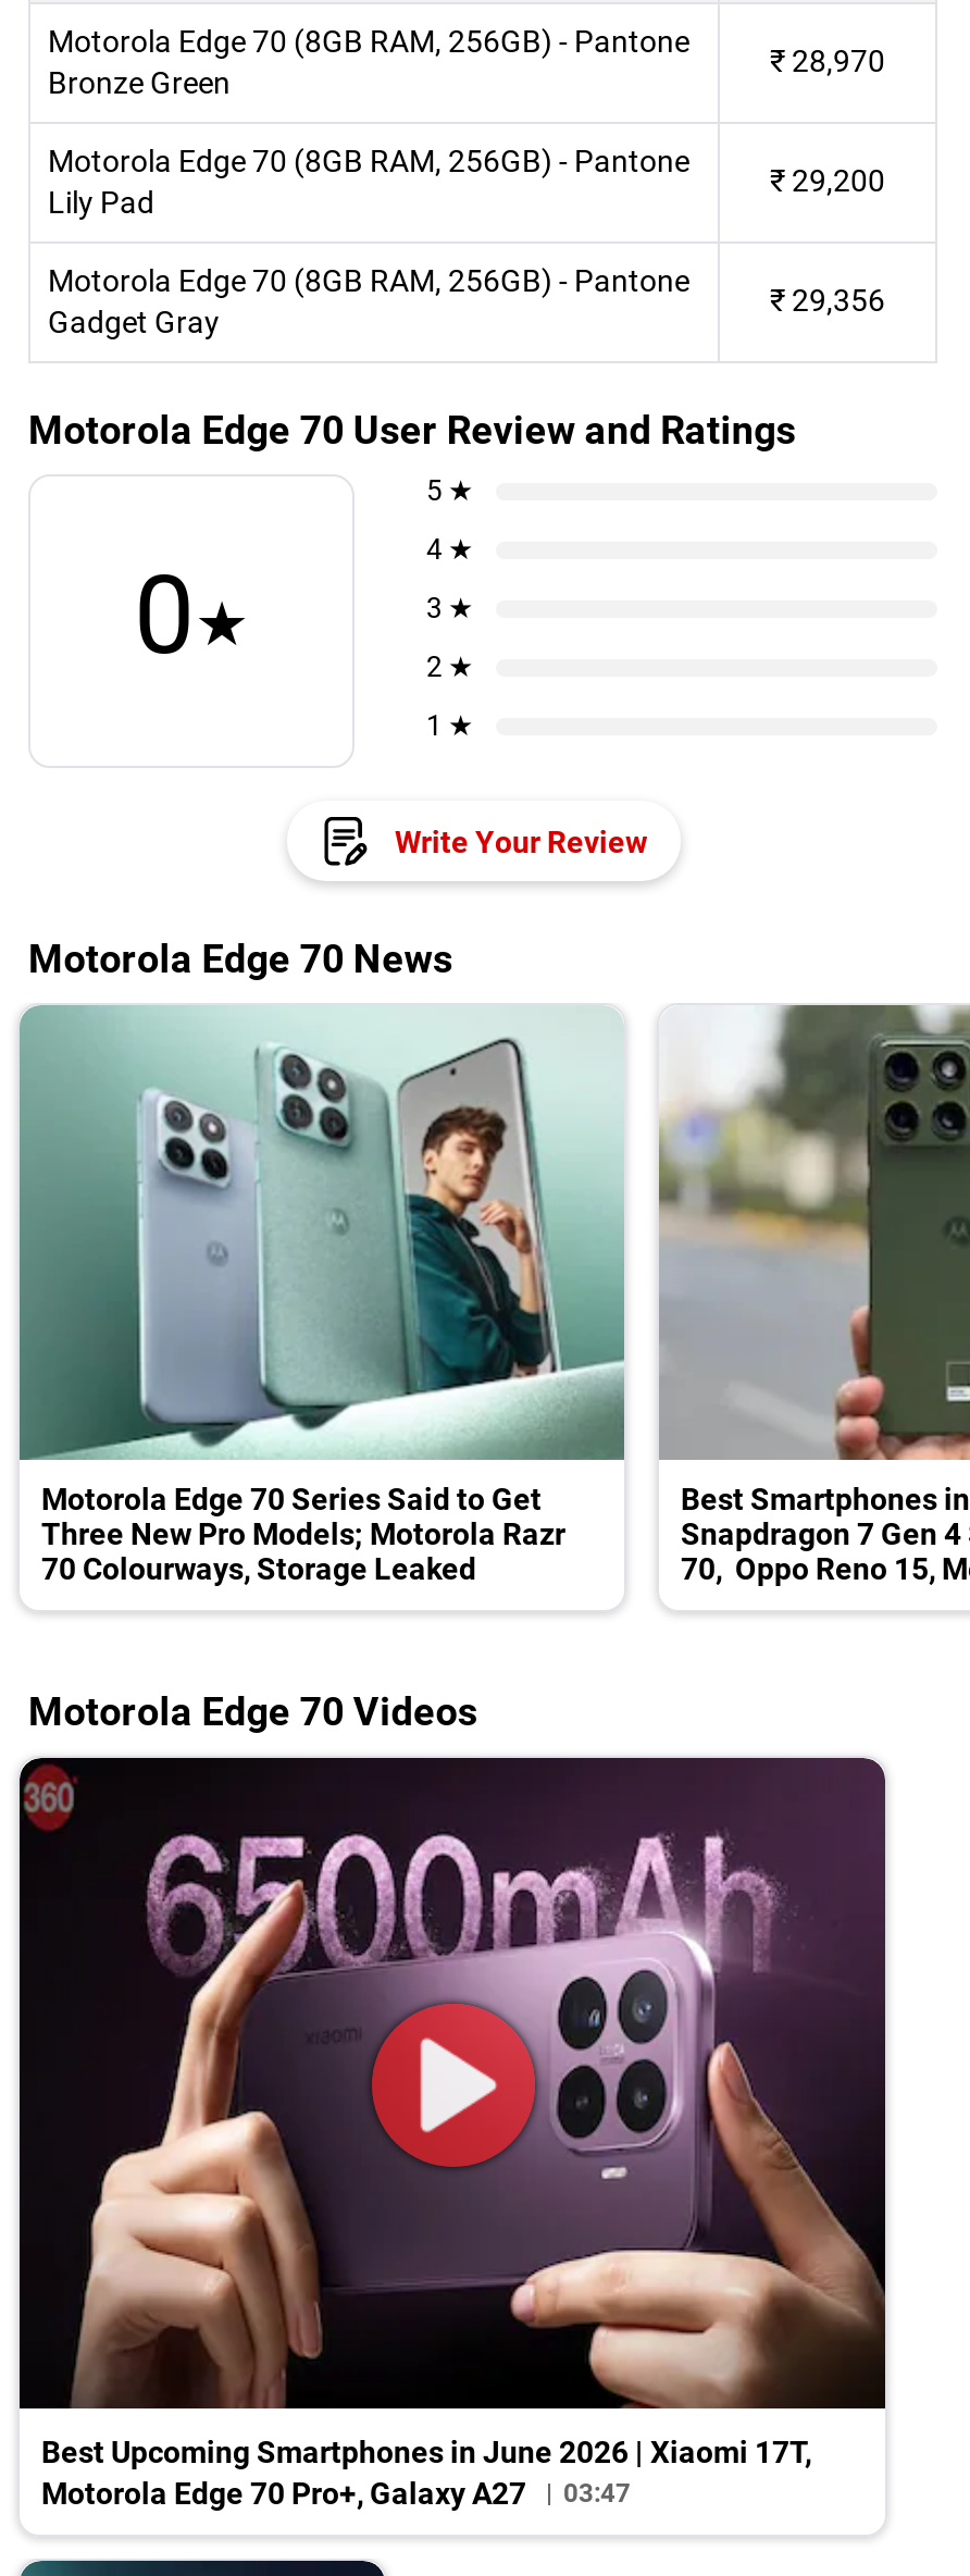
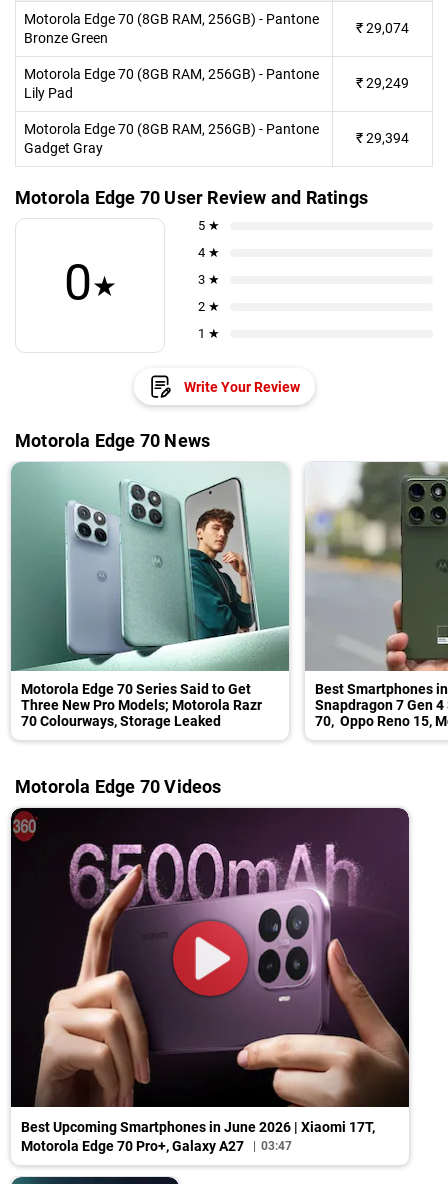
- ₹28,970
+ ₹29,074

- ₹29,200
+ ₹29,249

- ₹29,356
+ ₹29,394
